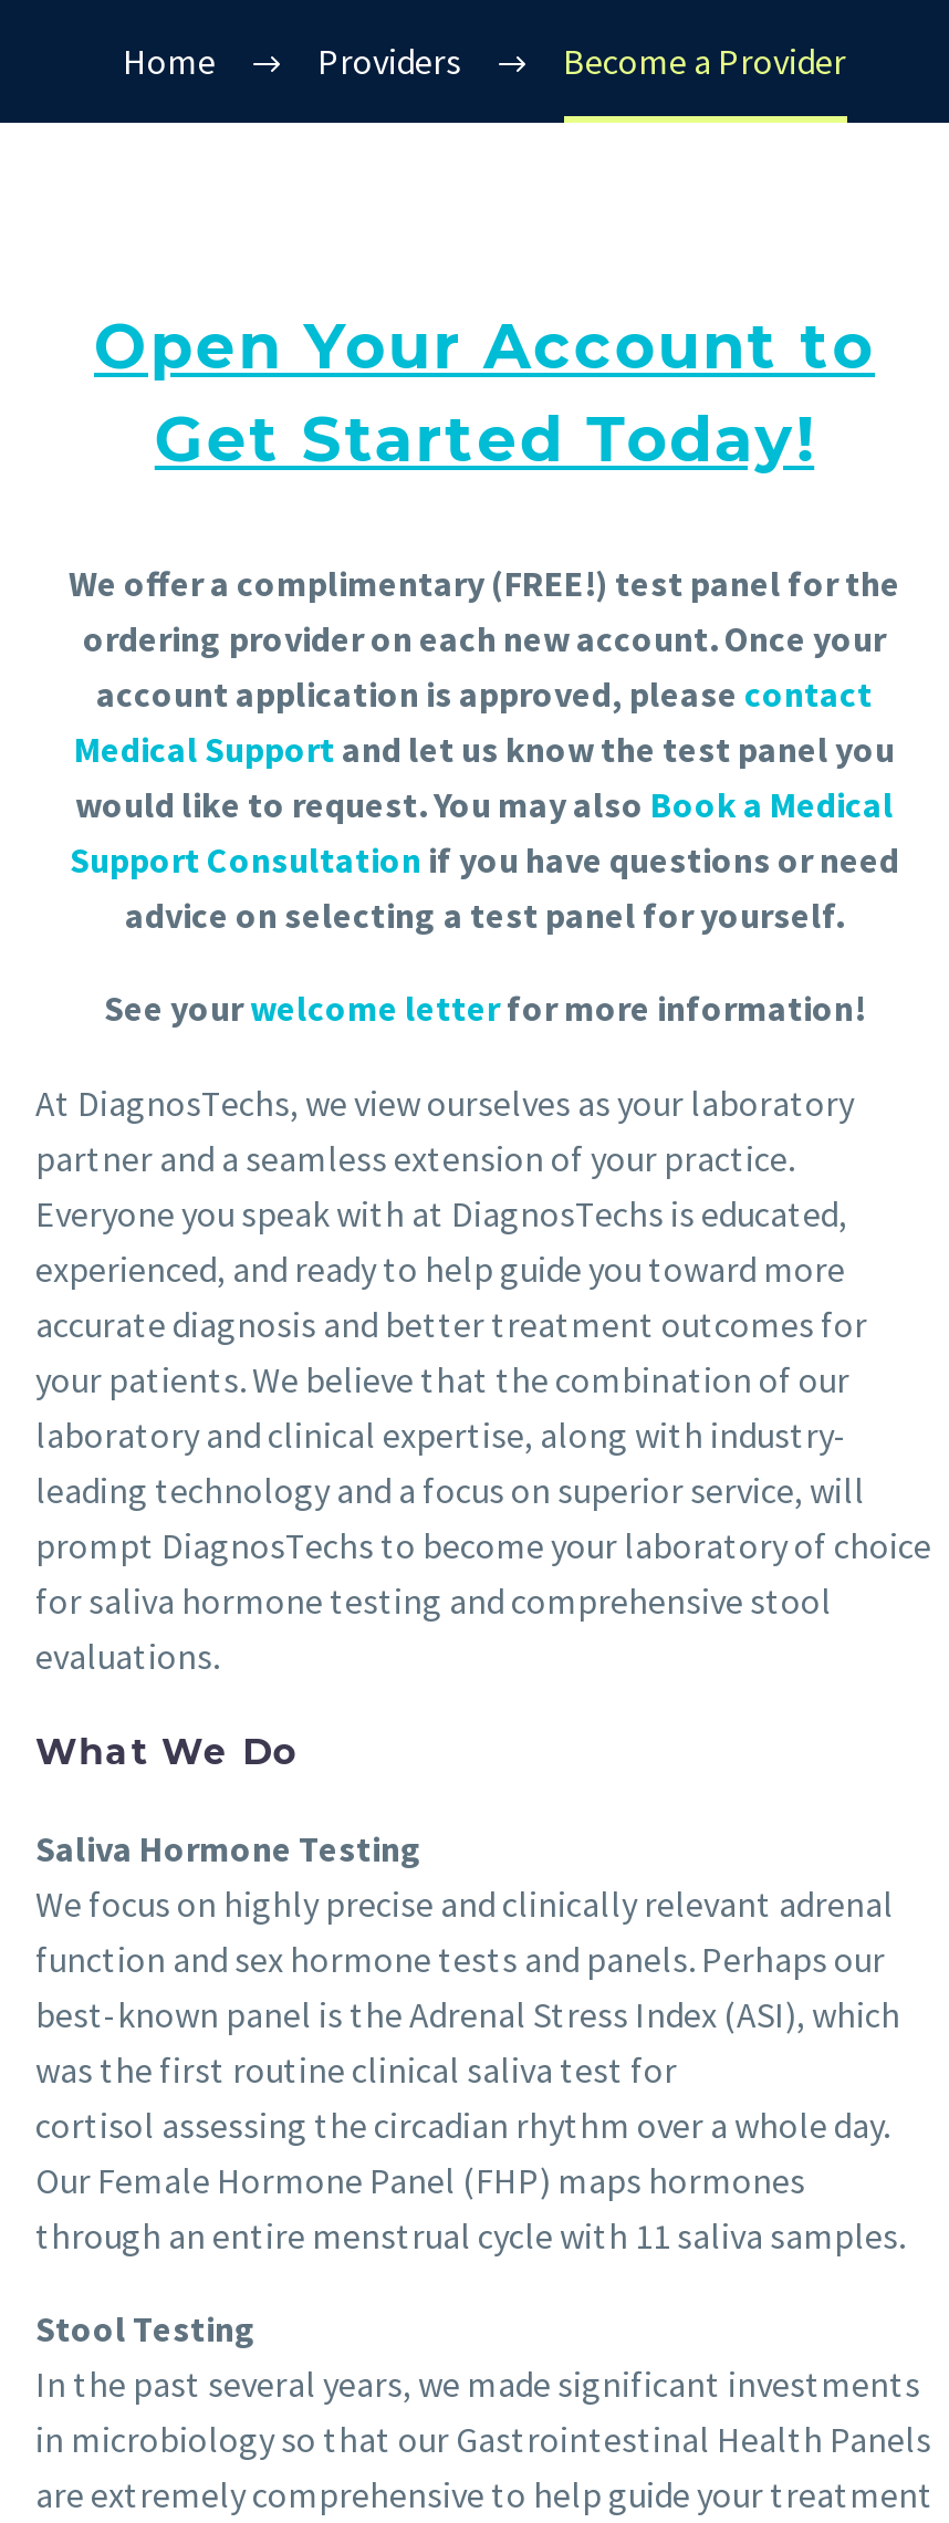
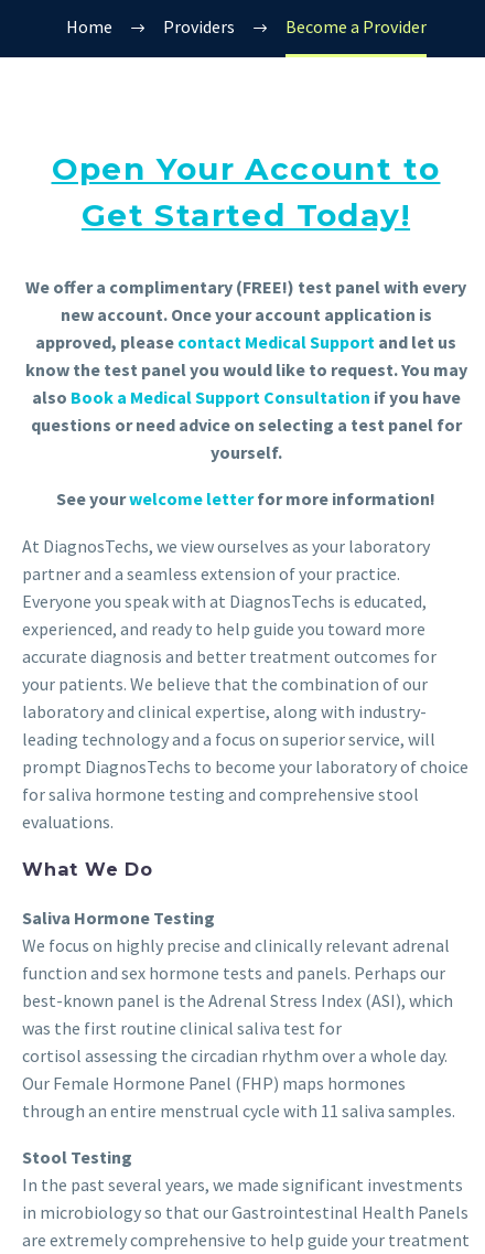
- We offer a complimentary (FREE!) test panel for the
- ordering provider on each new account. Once your
- account application is approved, please contact
- Medical Support and let us know the test panel you
- would like to request. You may also Book a Medical
- Support Consultation if you have questions or need
- advice on selecting a test panel for yourself.
+ We offer a complimentary (FREE!) test panel with every
+ new account. Once your account application is
+ approved, please contact Medical Support and let us
+ know the test panel you would like to request. You may
+ also Book a Medical Support Consultation if you have
+ questions or need advice on selecting a test panel for
+ yourself.
